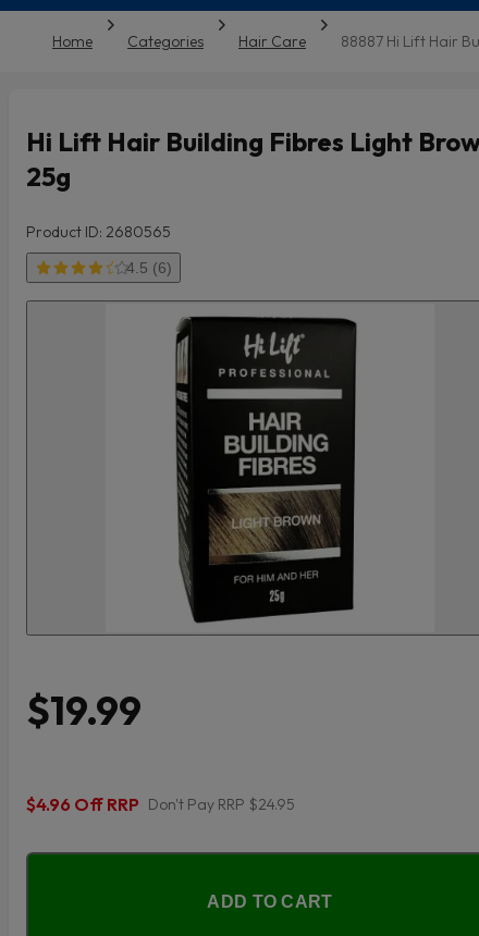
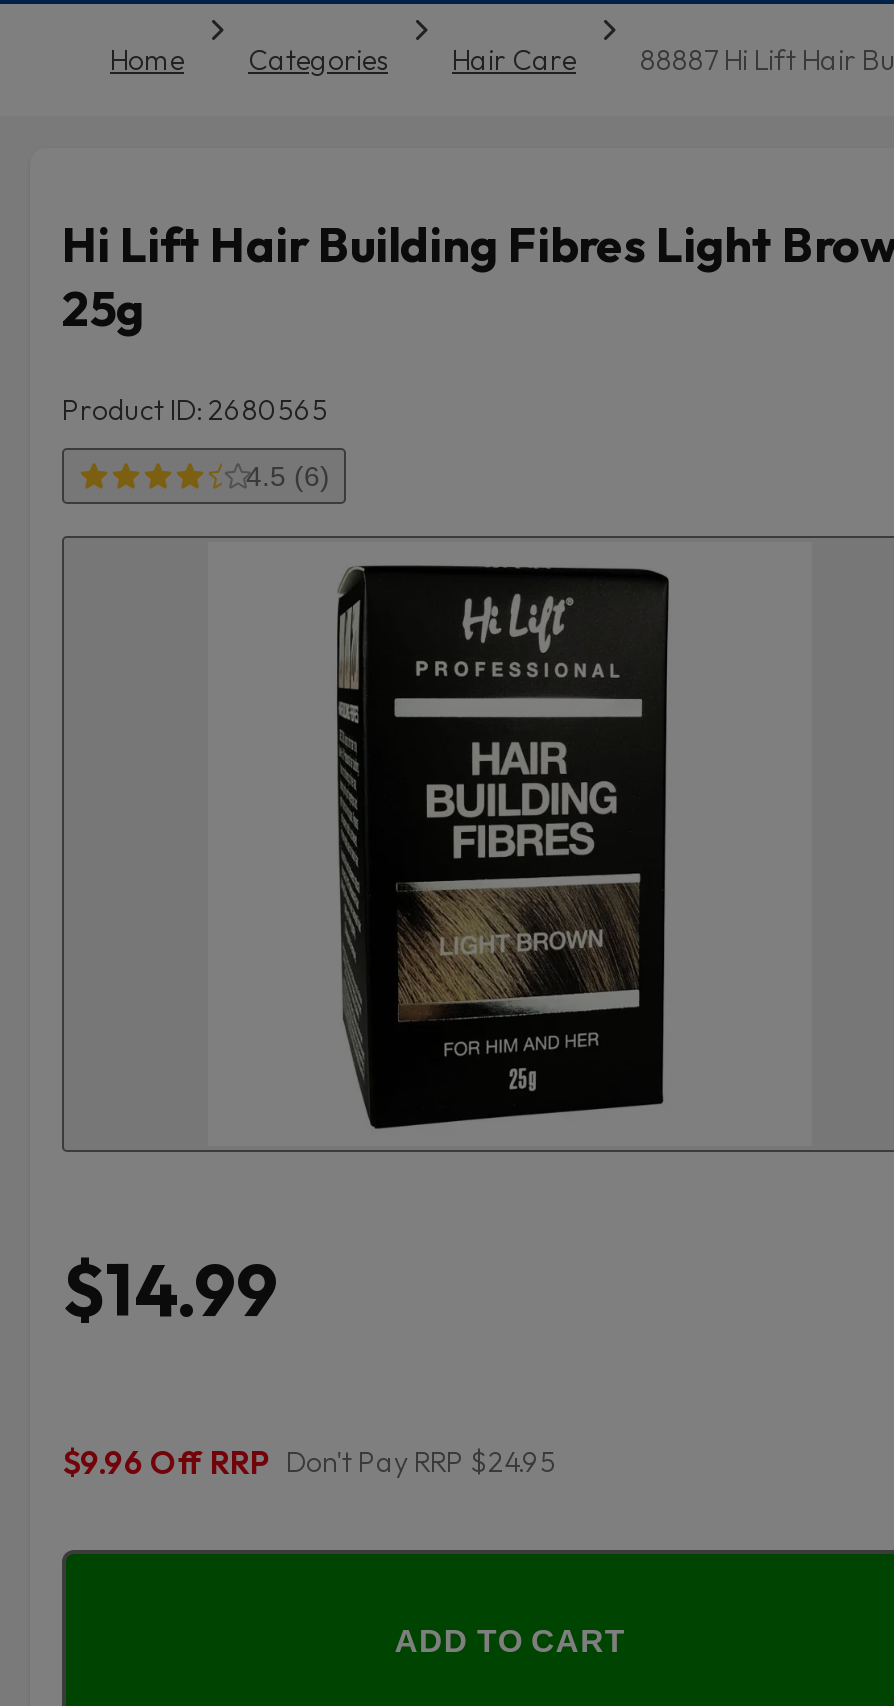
- $19.99
+ $14.99

- $4.96 Off RRP Don't Pay RRP $24.95
+ $9.96 Off RRP Don't Pay RRP $24.95
